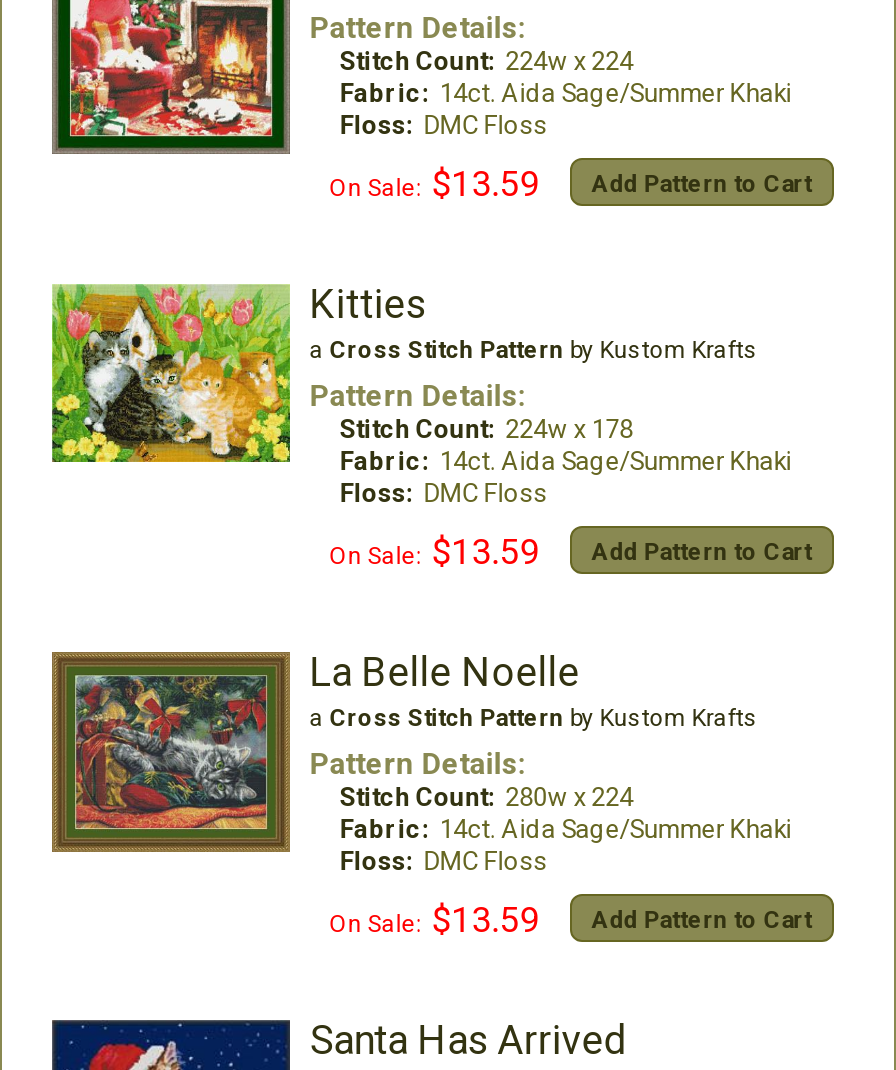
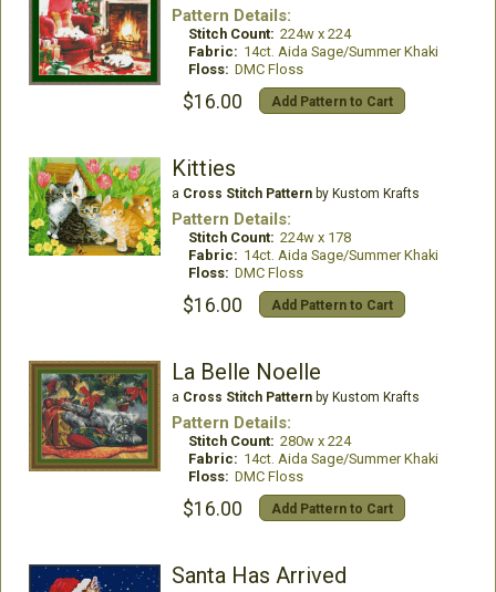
- On Sale: $13.59 Add Pattern to Cart
+ $16.00 Add Pattern to Cart

- On Sale: $13.59 Add Pattern to Cart
+ $16.00 Add Pattern to Cart

- On Sale: $13.59 Add Pattern to Cart
+ $16.00 Add Pattern to Cart
